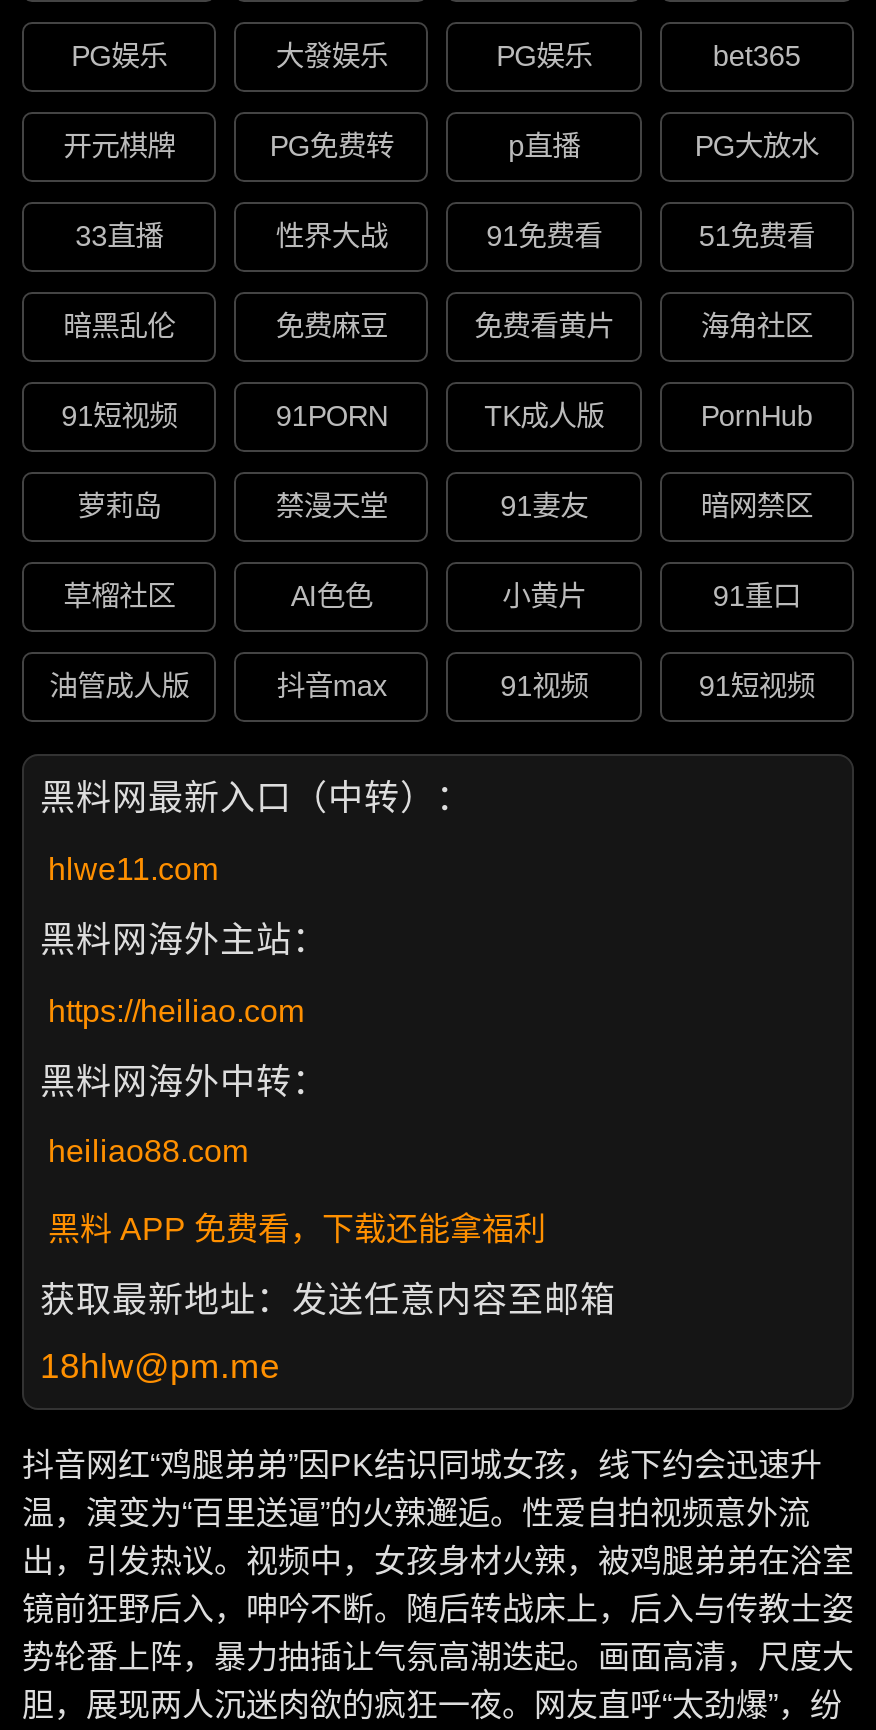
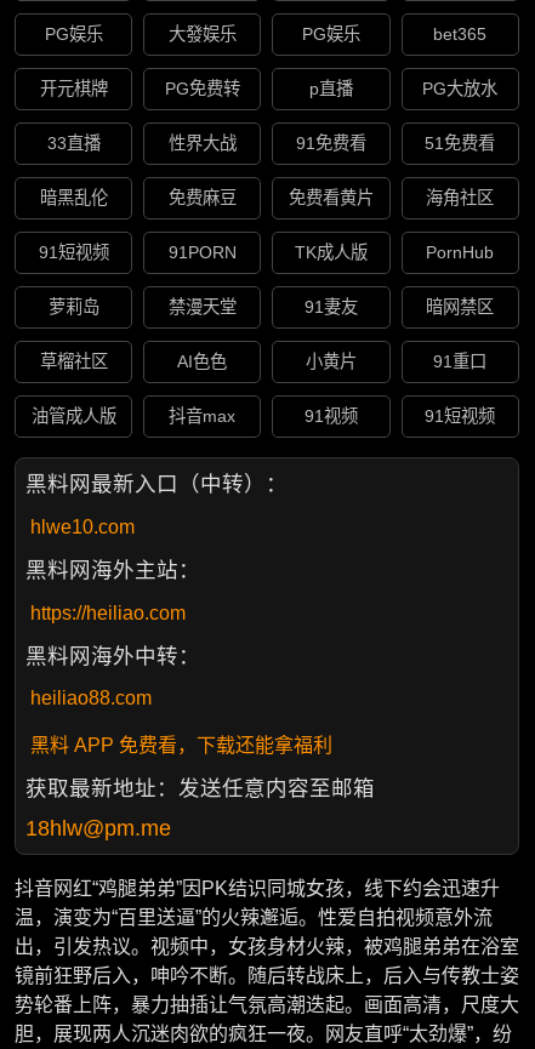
- hlwe11.com
+ hlwe10.com
